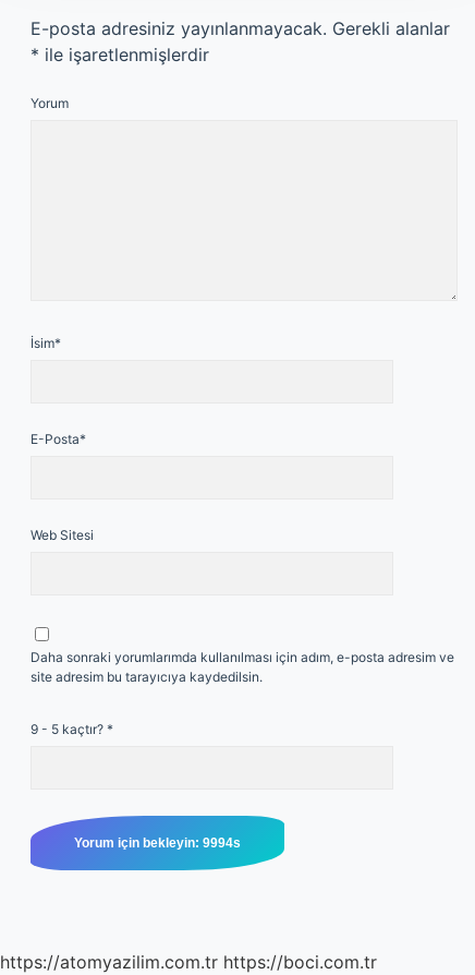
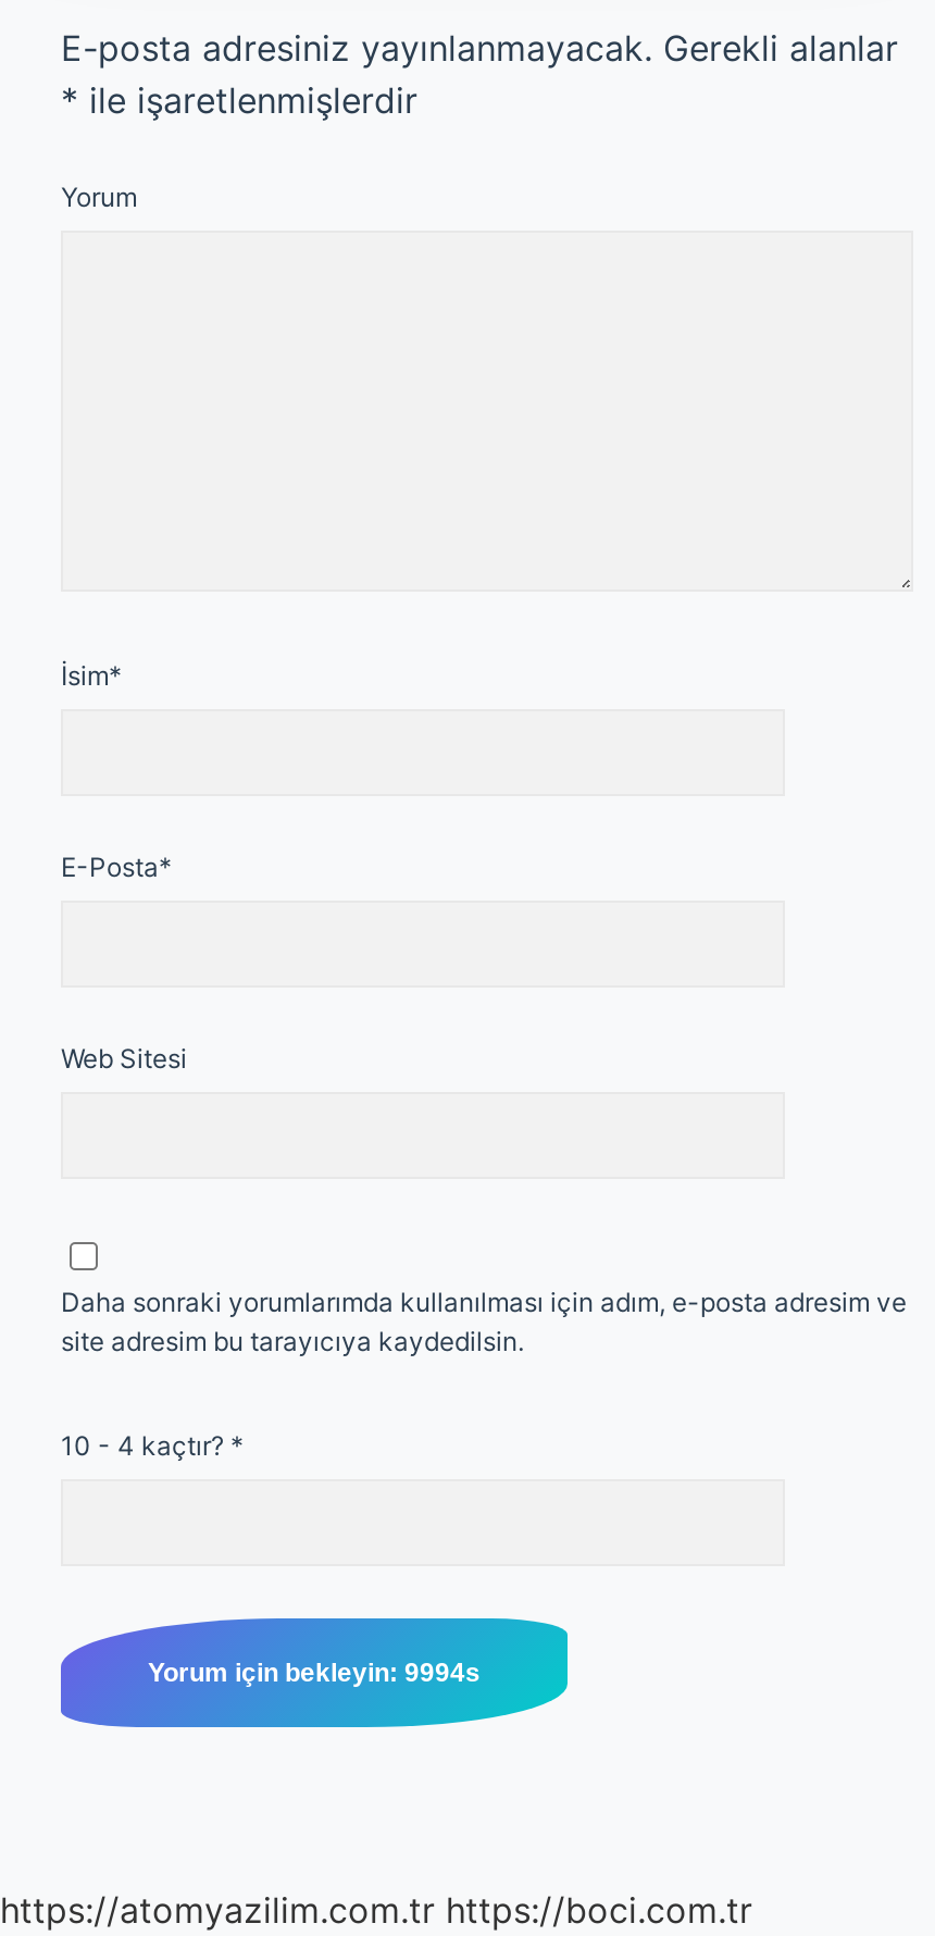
- 9 - 5 kaçtır? *
+ 10 - 4 kaçtır? *
